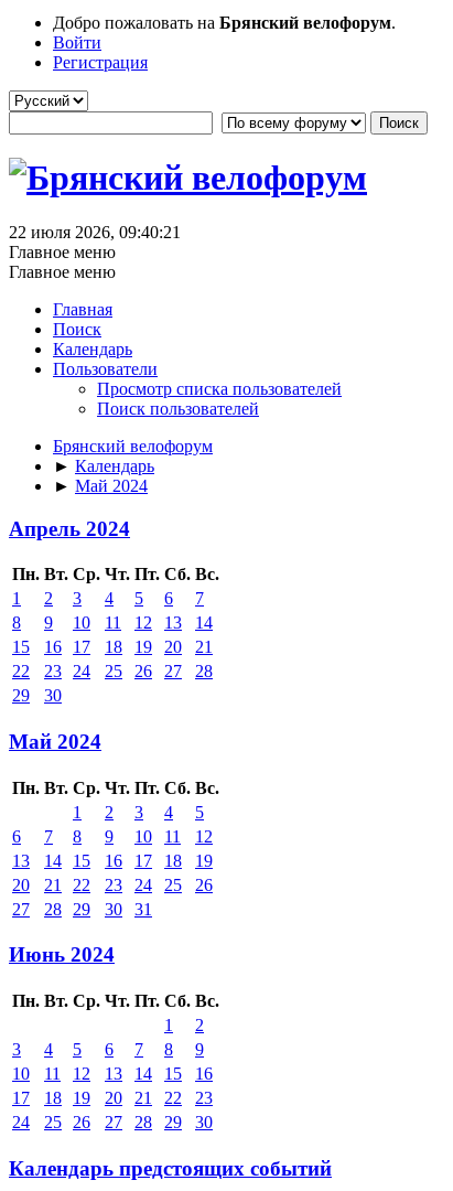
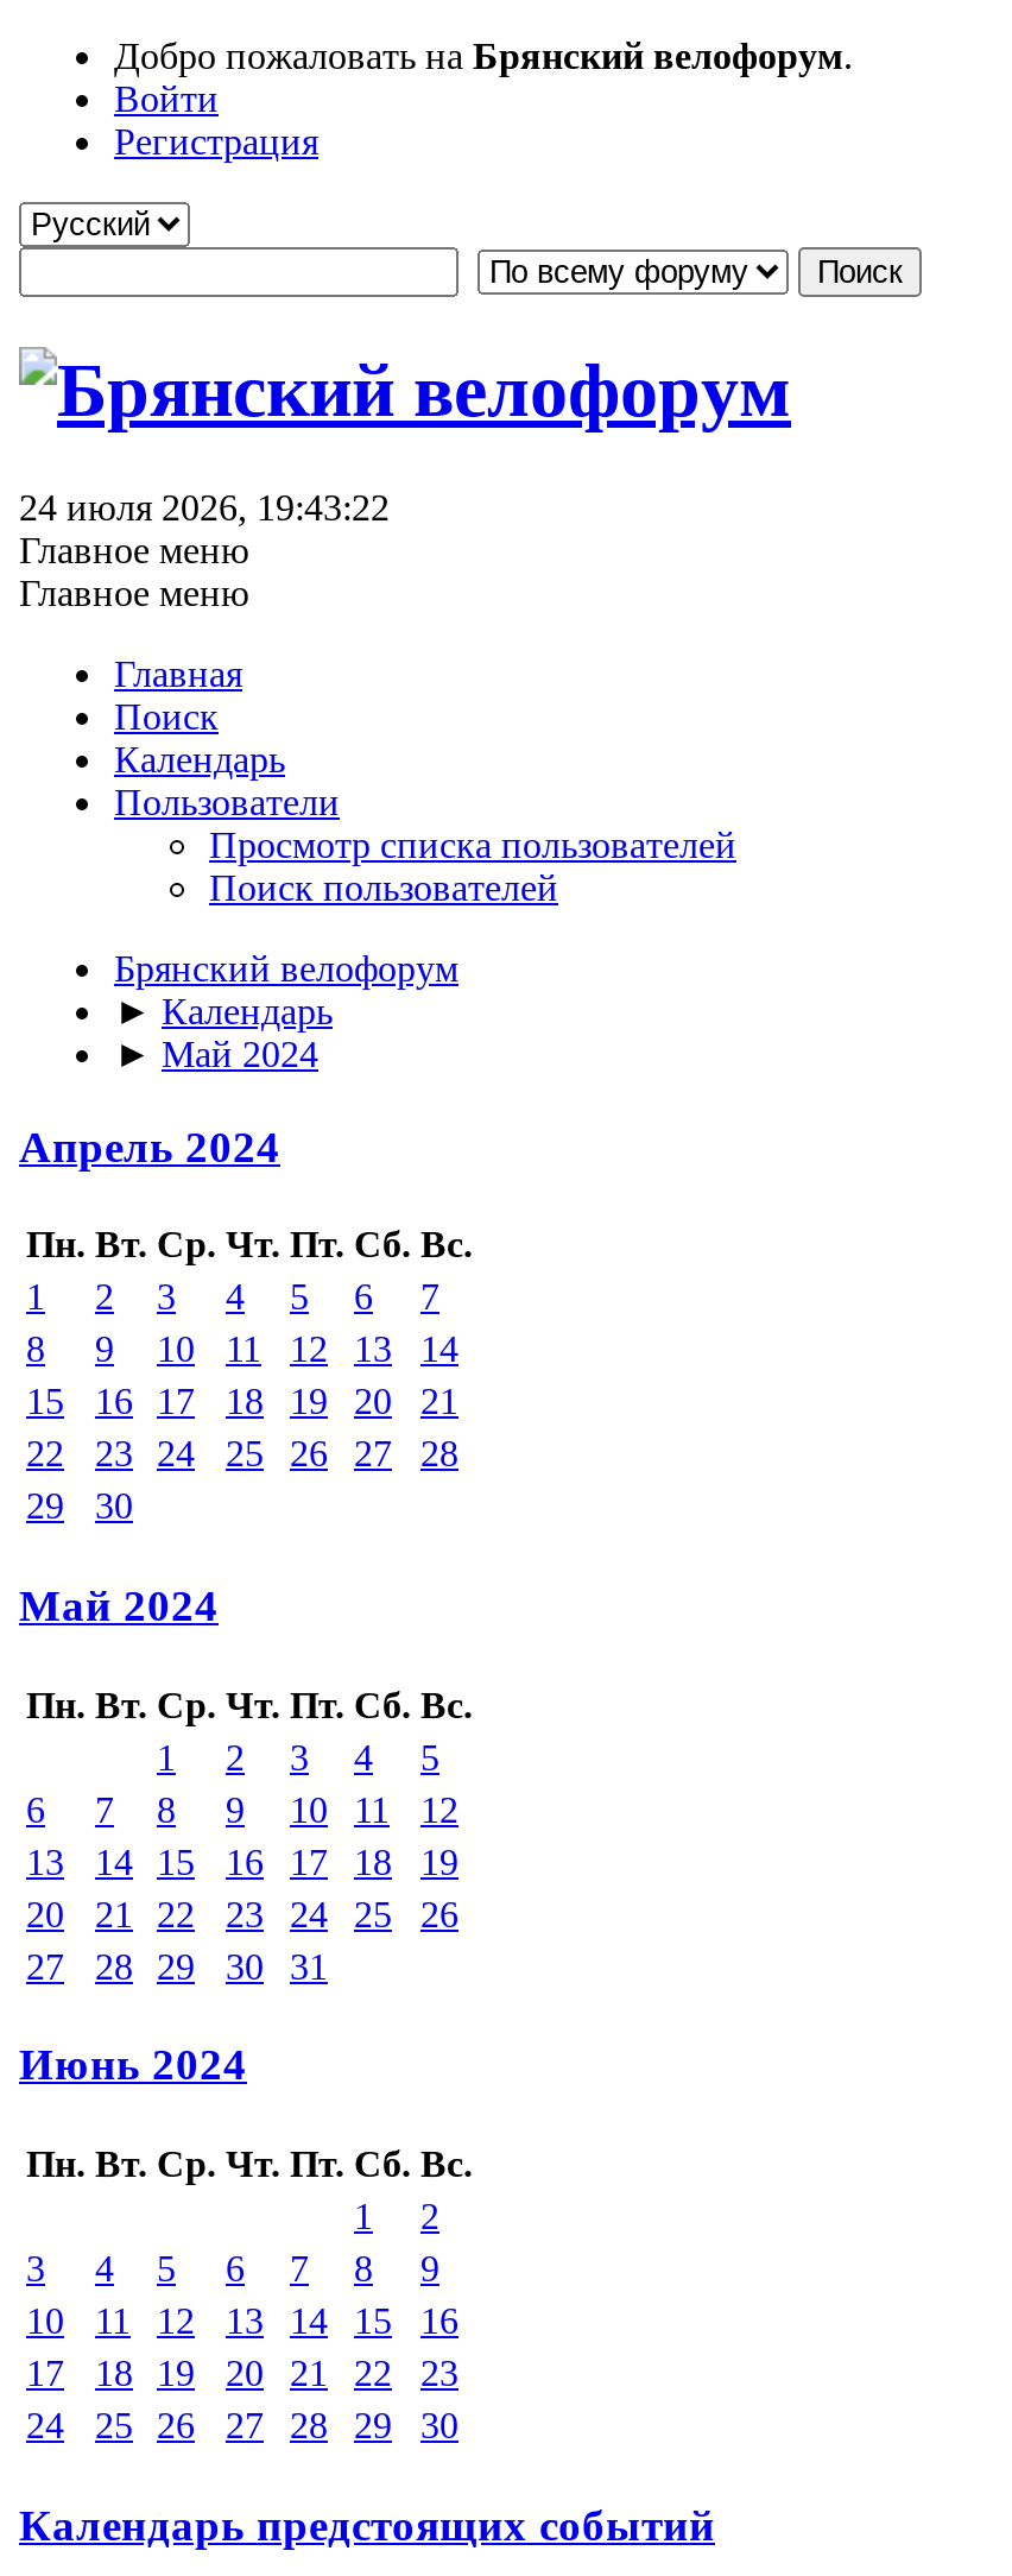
- 22 июля 2026, 09:40:21
+ 24 июля 2026, 19:43:22
